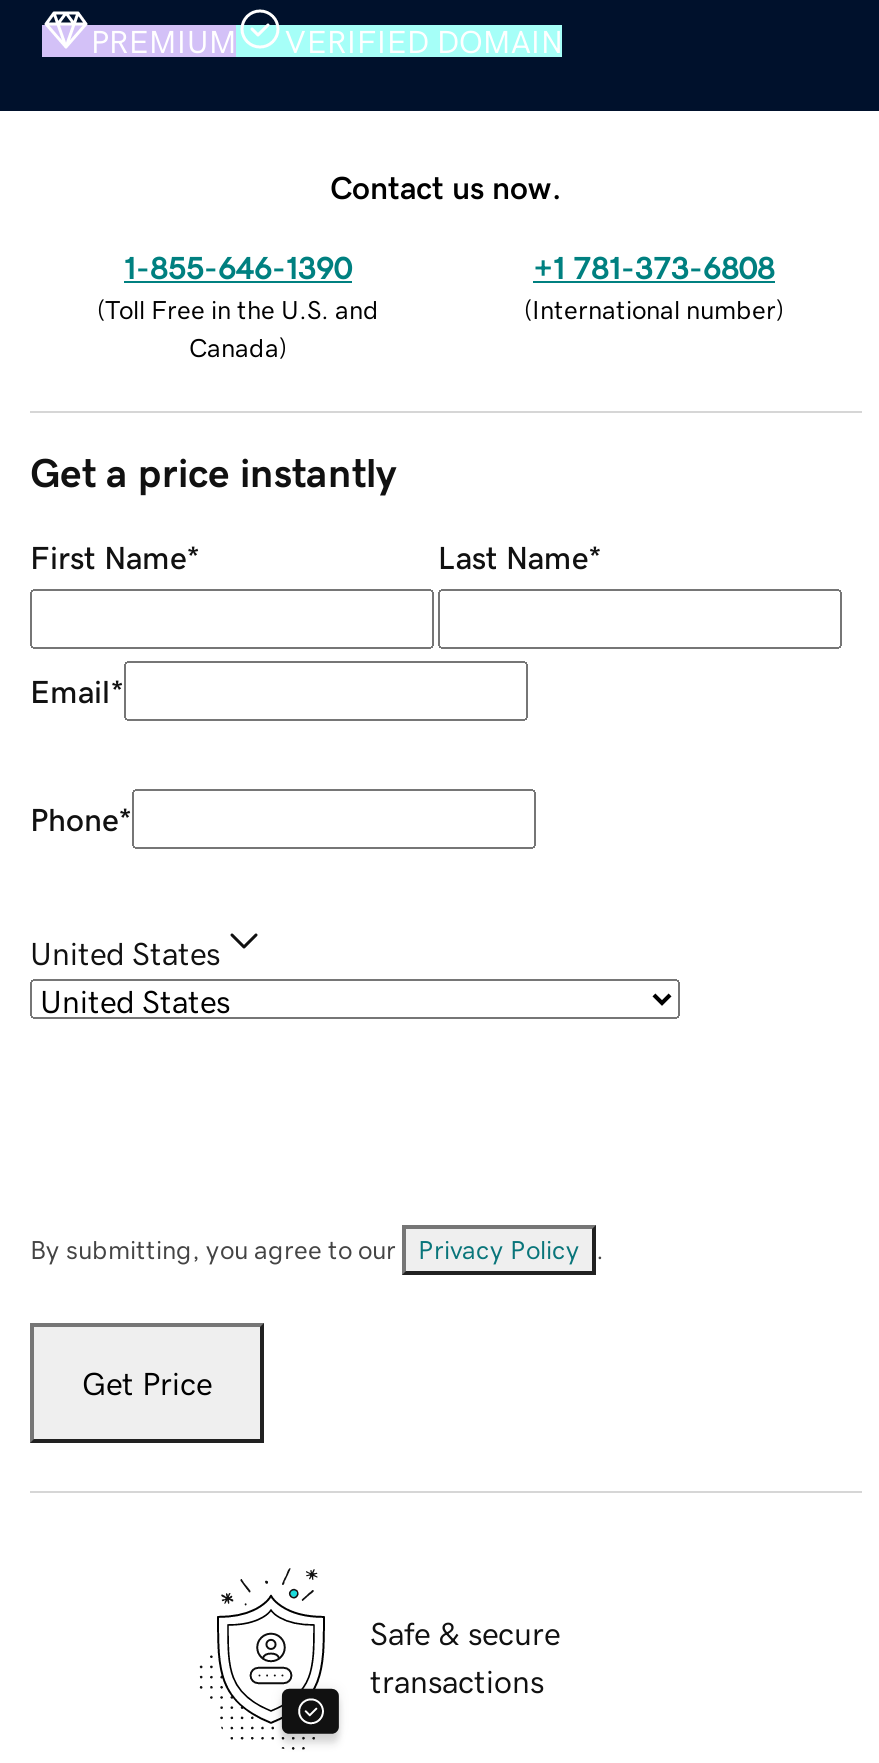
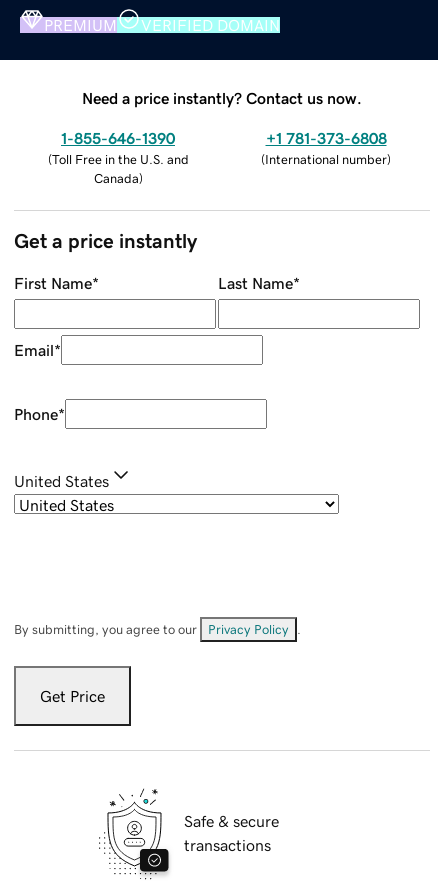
- Contact us now.
+ Need a price instantly? Contact us now.
